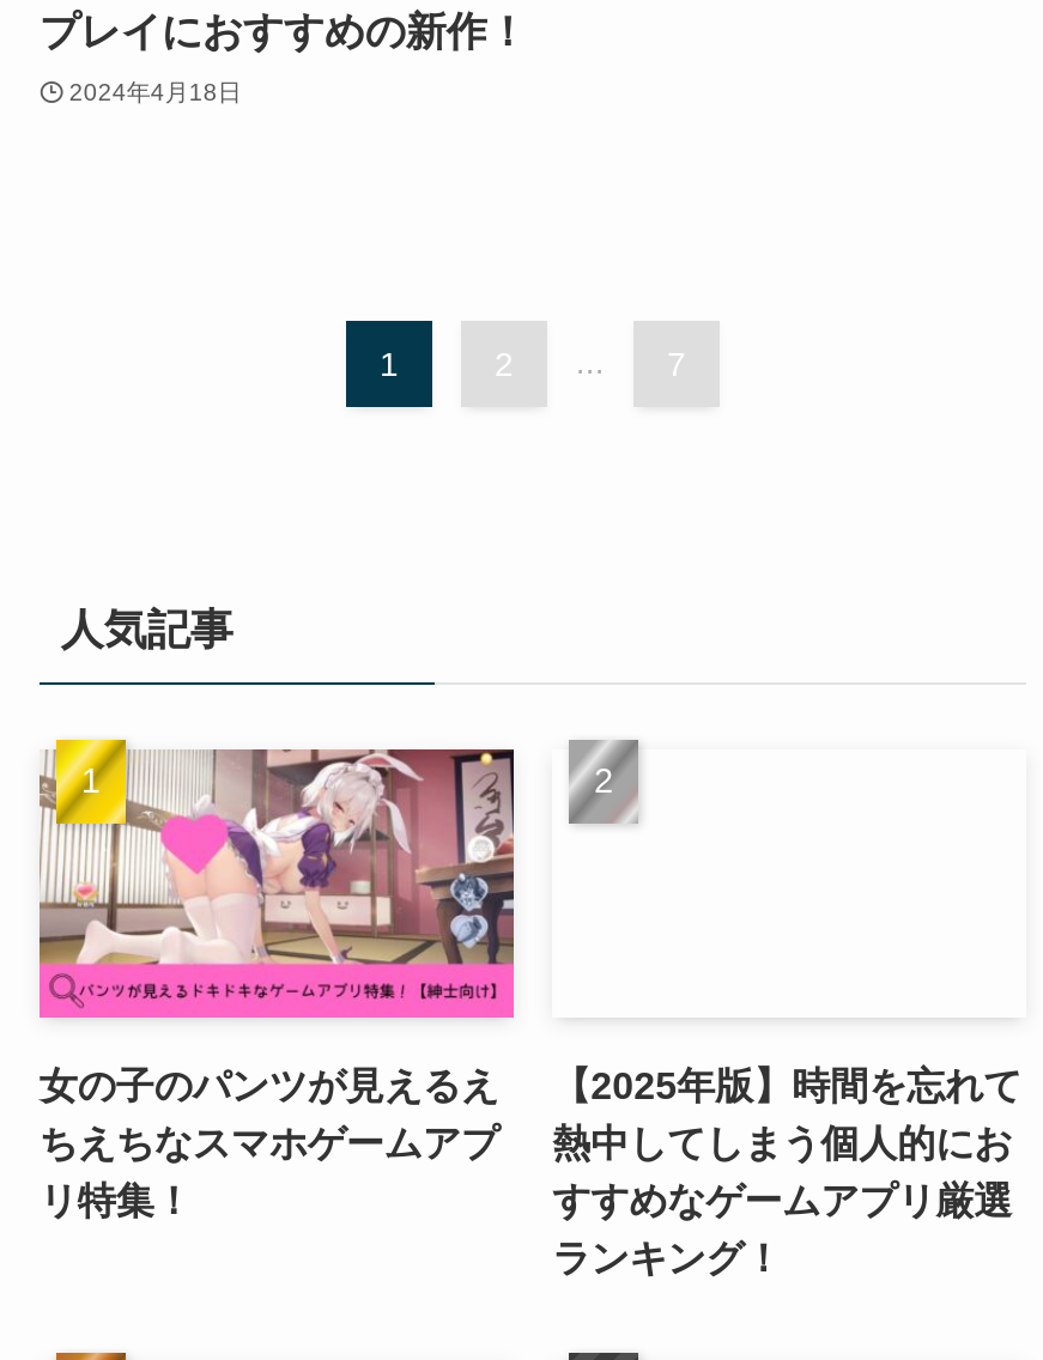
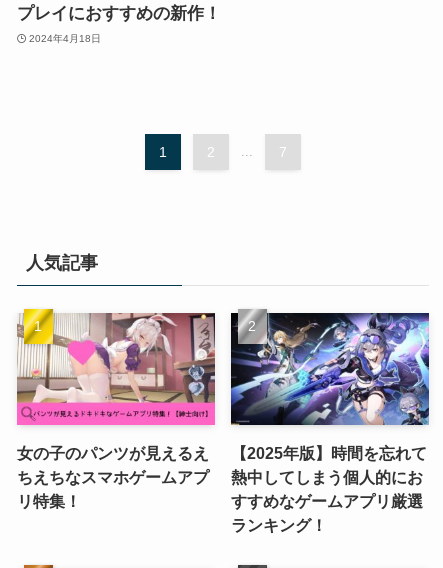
+ [image]
